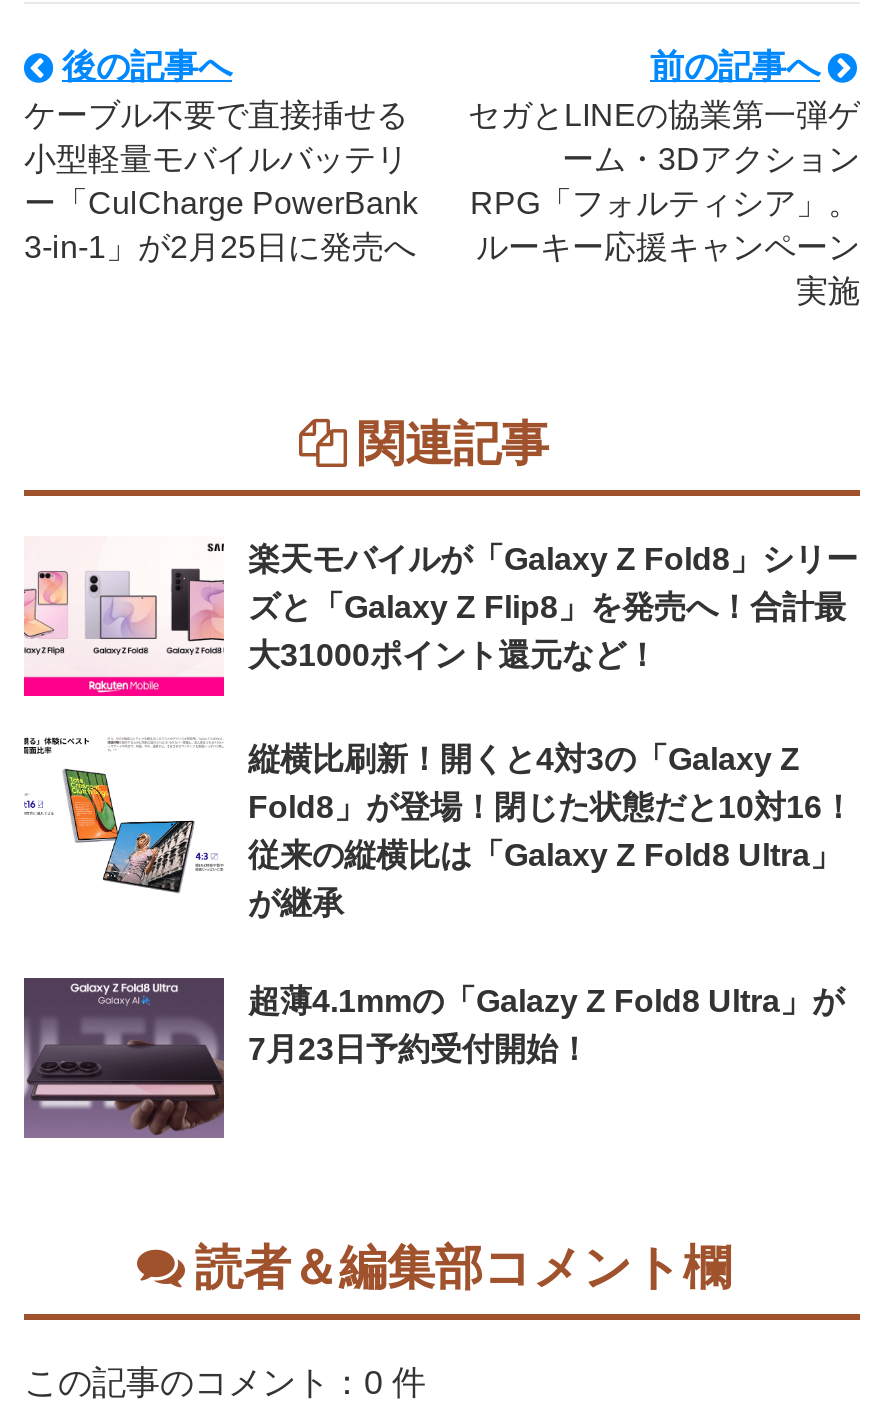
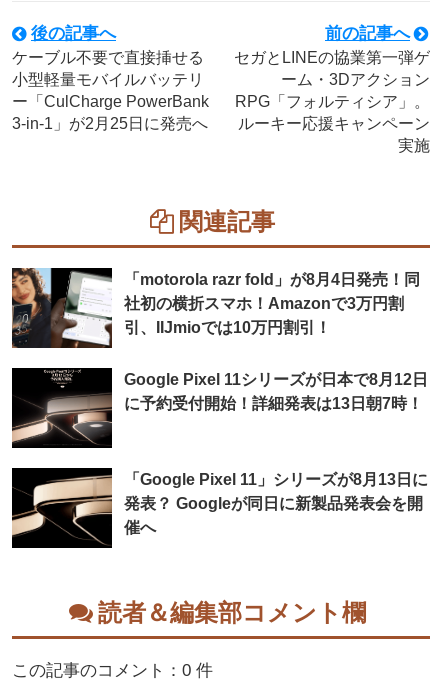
- [image]
- 楽天モバイルが「Galaxy Z Fold8」シリー
- ズと「Galaxy Z Flip8」を発売へ！合計最
- 大31000ポイント還元など！
+ [image]
+ 「motorola razr fold」が8月4日発売！同
+ 社初の横折スマホ！Amazonで3万円割
+ 引、IIJmioでは10万円割引！

- [image]
- 縦横比刷新！開くと4対3の「Galaxy Z
- Fold8」が登場！閉じた状態だと10対16！
- 従来の縦横比は「Galaxy Z Fold8 Ultra」
- が継承
+ [image]
+ Google Pixel 11シリーズが日本で8月12日
+ に予約受付開始！詳細発表は13日朝7時！

- [image]
- 超薄4.1mmの「Galazy Z Fold8 Ultra」が
- 7月23日予約受付開始！
+ [image]
+ 「Google Pixel 11」シリーズが8月13日に
+ 発表？ Googleが同日に新製品発表会を開
+ 催へ
